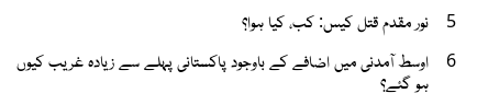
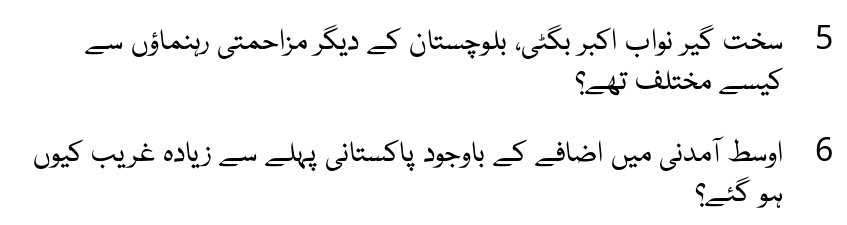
- نور مقدم قتل کیس: کب، کیا ہوا؟
+ سخت گیر نواب اکبر بگٹی، بلوچستان کے دیگر مزاحمتی رہنماؤں سے
+ کیسے مختلف تھے؟
